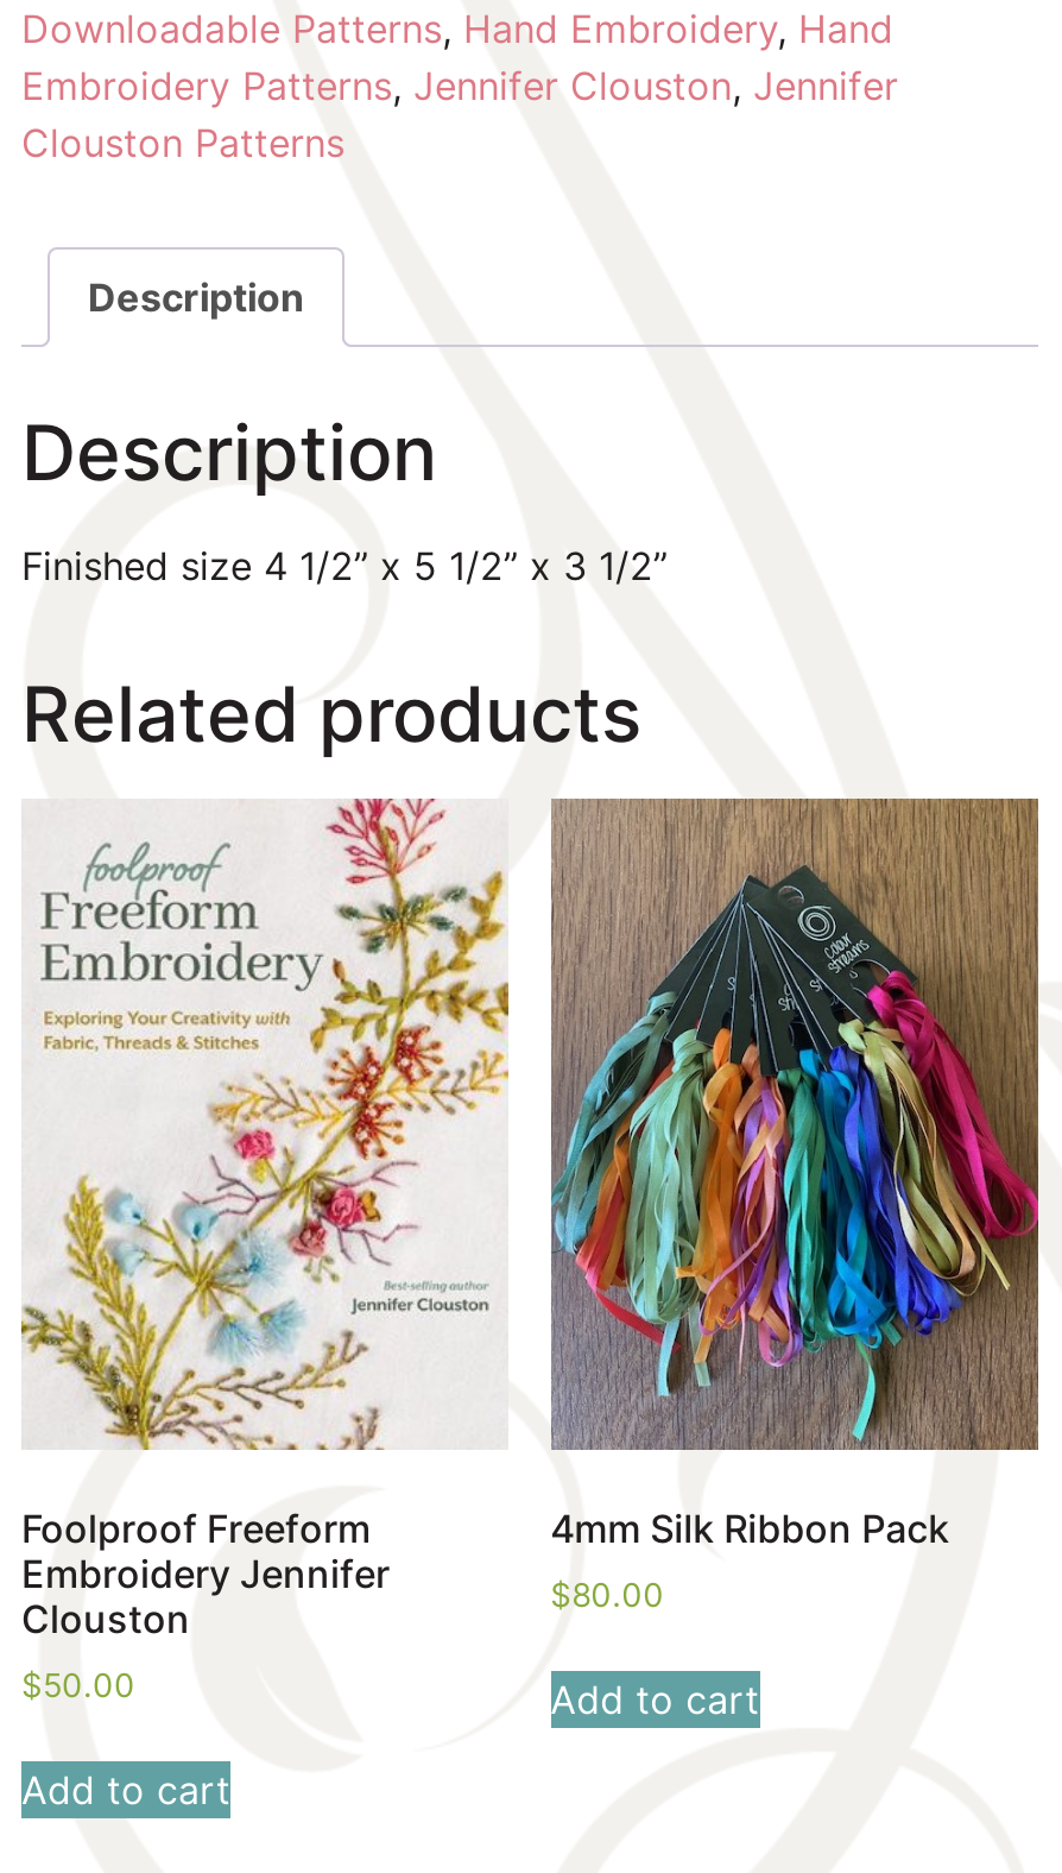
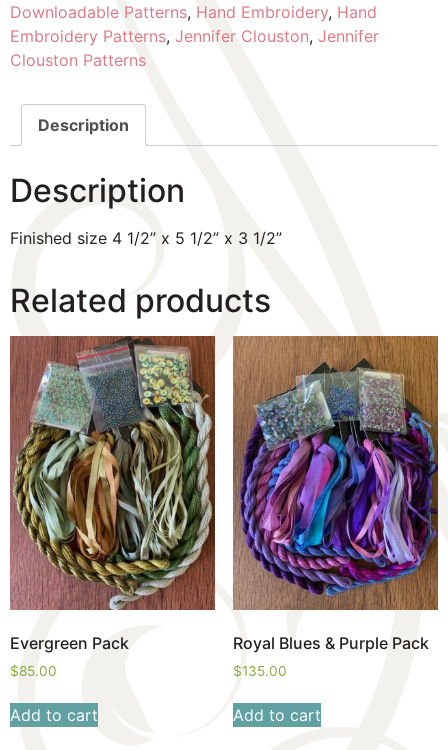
- [image]
- Foolproof Freeform
- Embroidery Jennifer
- Clouston
+ [image]
+ Evergreen Pack

- [image]
- 4mm Silk Ribbon Pack
+ [image]
+ Royal Blues & Purple Pack

- $80.00
+ $135.00

- $50.00
+ $85.00
